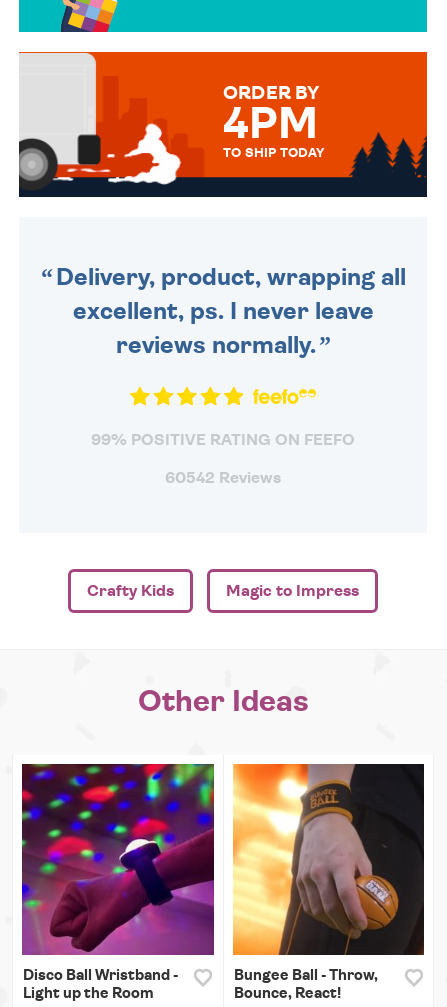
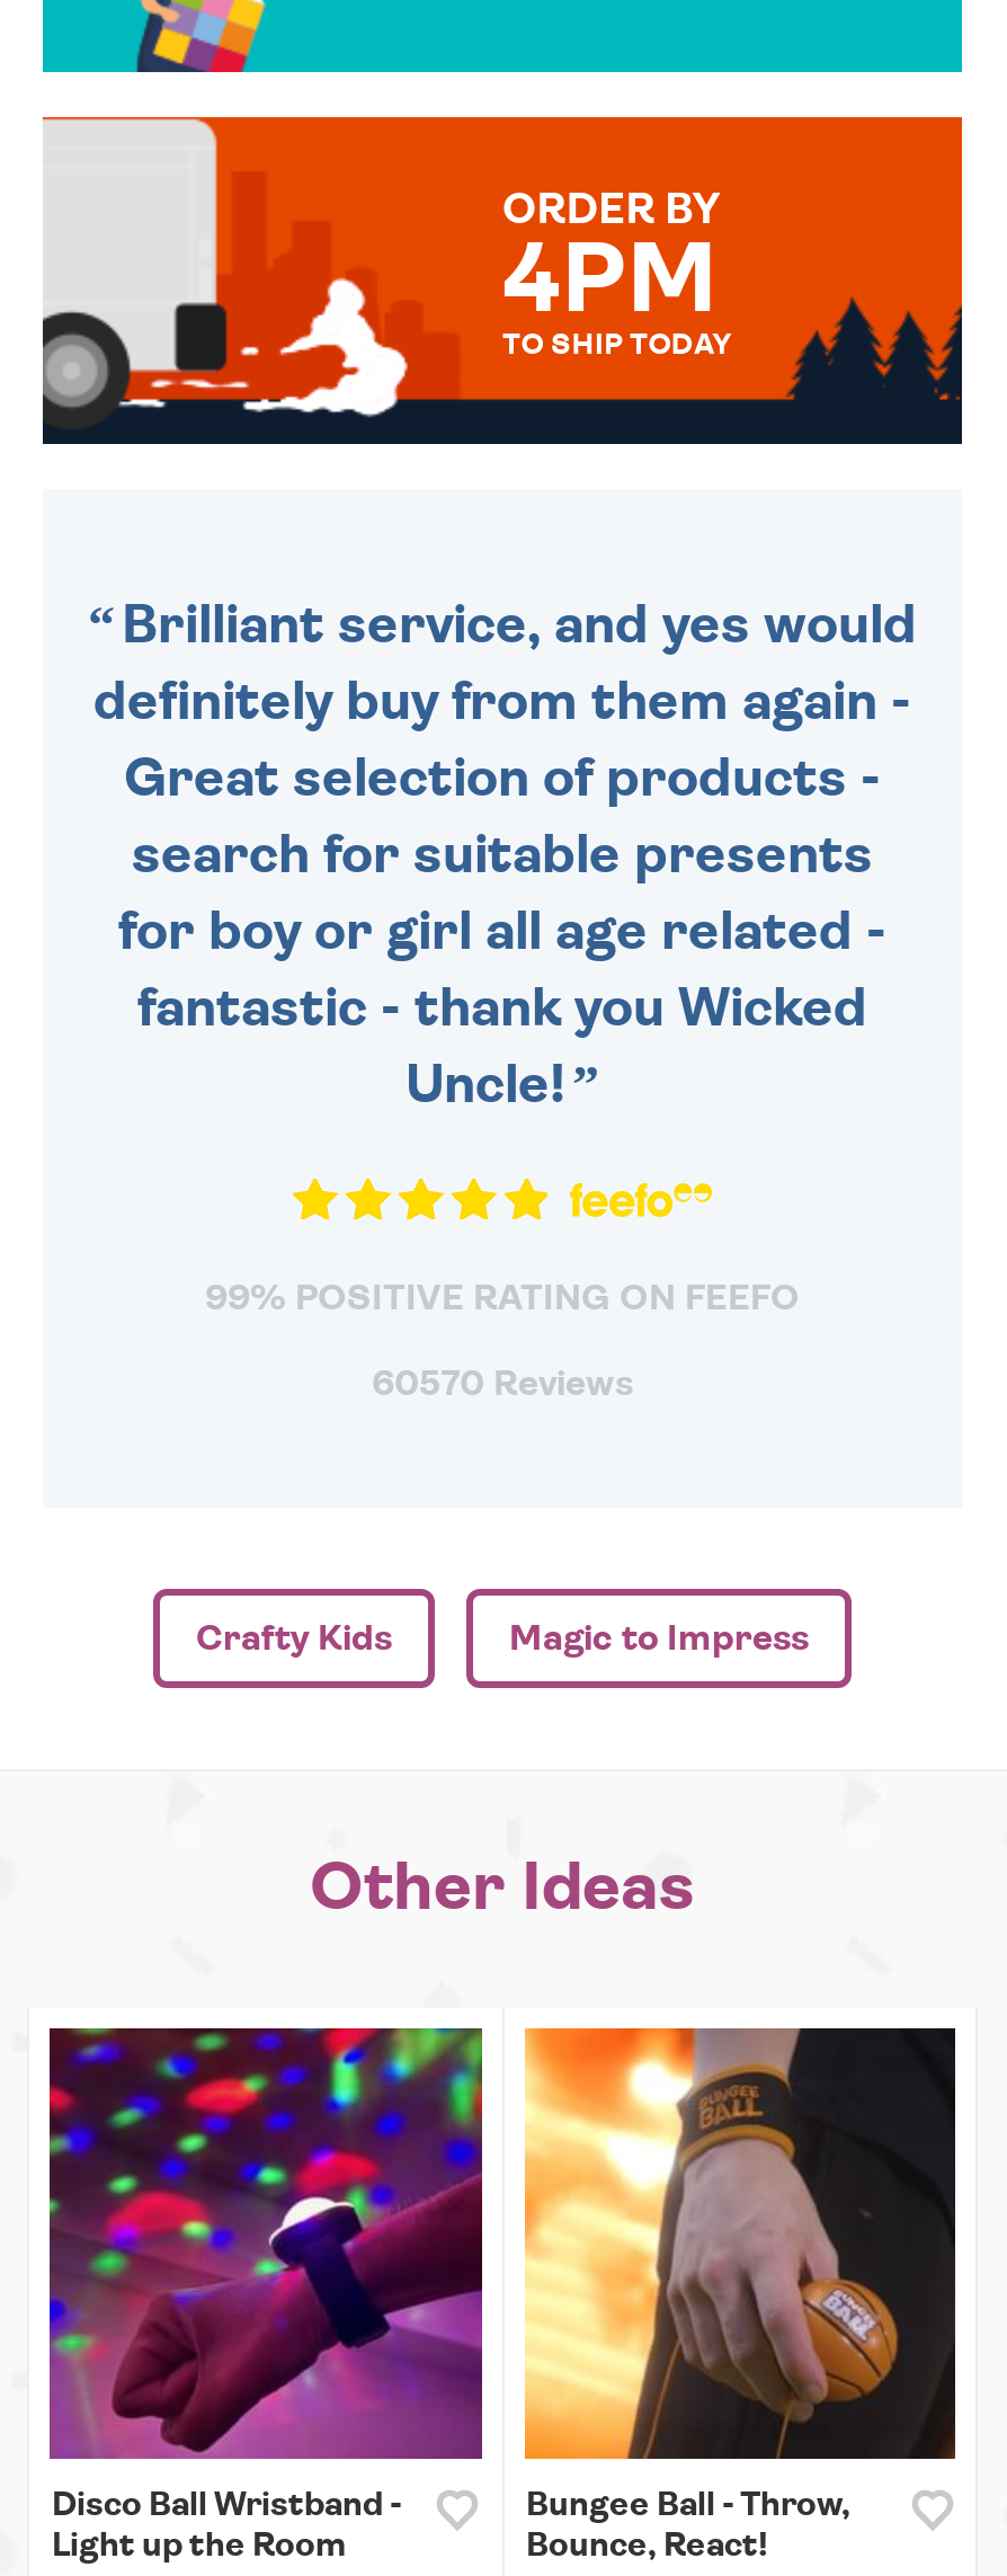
- Delivery, product, wrapping all
- excellent, ps. I never leave
- reviews normally.
+ Brilliant service, and yes would
+ definitely buy from them again -
+ Great selection of products -
+ search for suitable presents
+ for boy or girl all age related -
+ fantastic - thank you Wicked
+ Uncle!

- 60542 Reviews
+ 60570 Reviews
